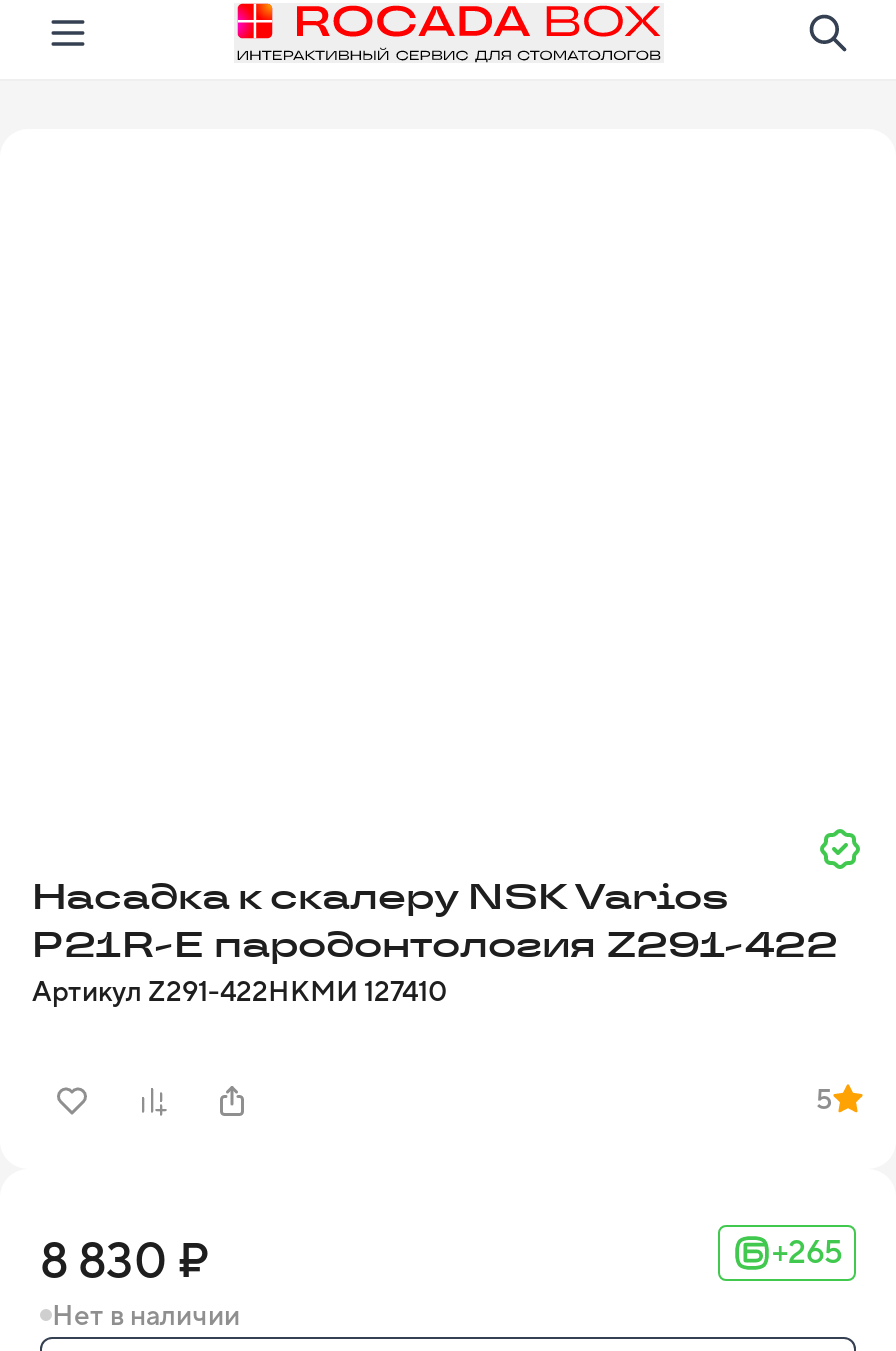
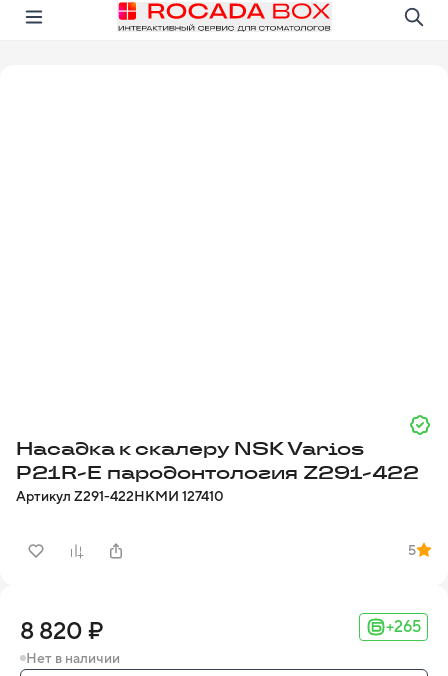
- 8 830 ₽
+ 8 820 ₽
